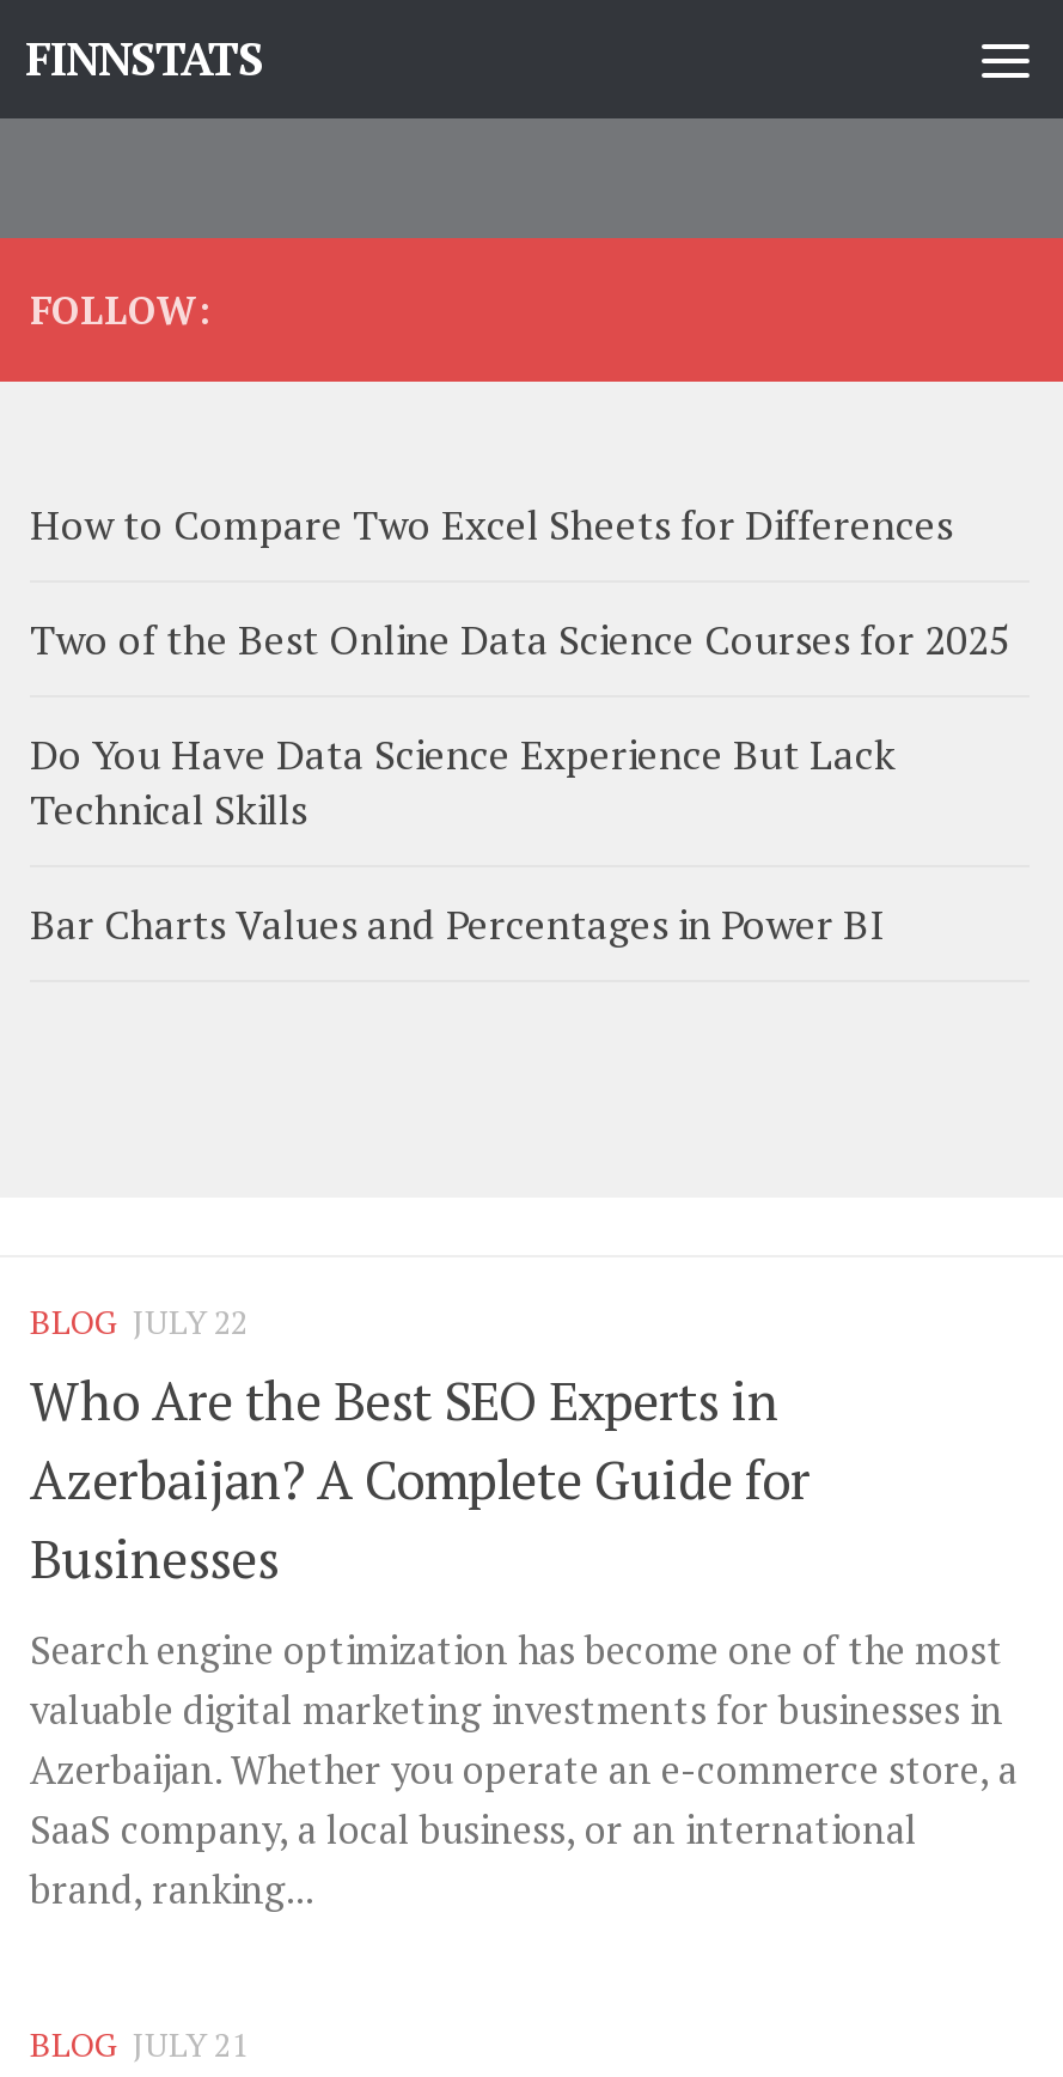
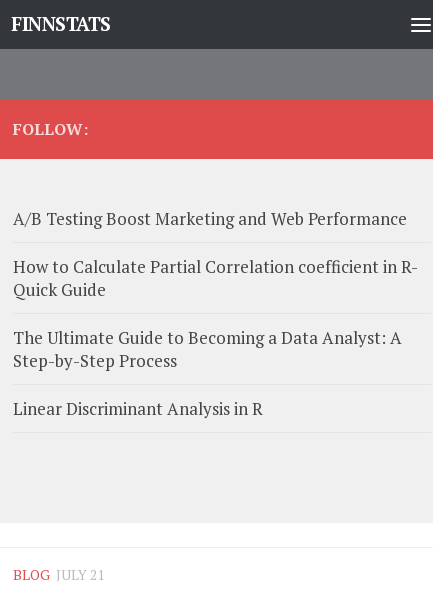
- How to Compare Two Excel Sheets for Differences
+ A/B Testing Boost Marketing and Web Performance

- Two of the Best Online Data Science Courses for 2025
+ How to Calculate Partial Correlation coefficient in R-
+ Quick Guide

- Do You Have Data Science Experience But Lack
- Technical Skills
+ The Ultimate Guide to Becoming a Data Analyst: A
+ Step-by-Step Process

- Bar Charts Values and Percentages in Power BI
+ Linear Discriminant Analysis in R

- BLOG JULY 22
- Who Are the Best SEO Experts in
- Azerbaijan? A Complete Guide for
- Businesses
- Search engine optimization has become one of the most
- valuable digital marketing investments for businesses in
- Azerbaijan. Whether you operate an e-commerce store, a
- SaaS company, a local business, or an international
- brand, ranking...
